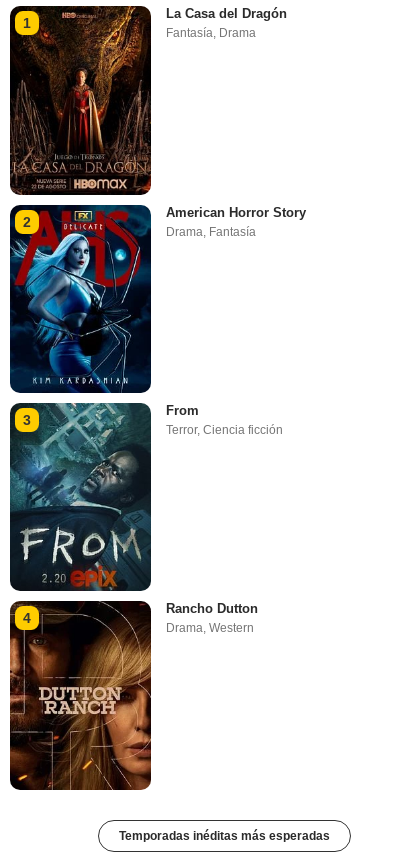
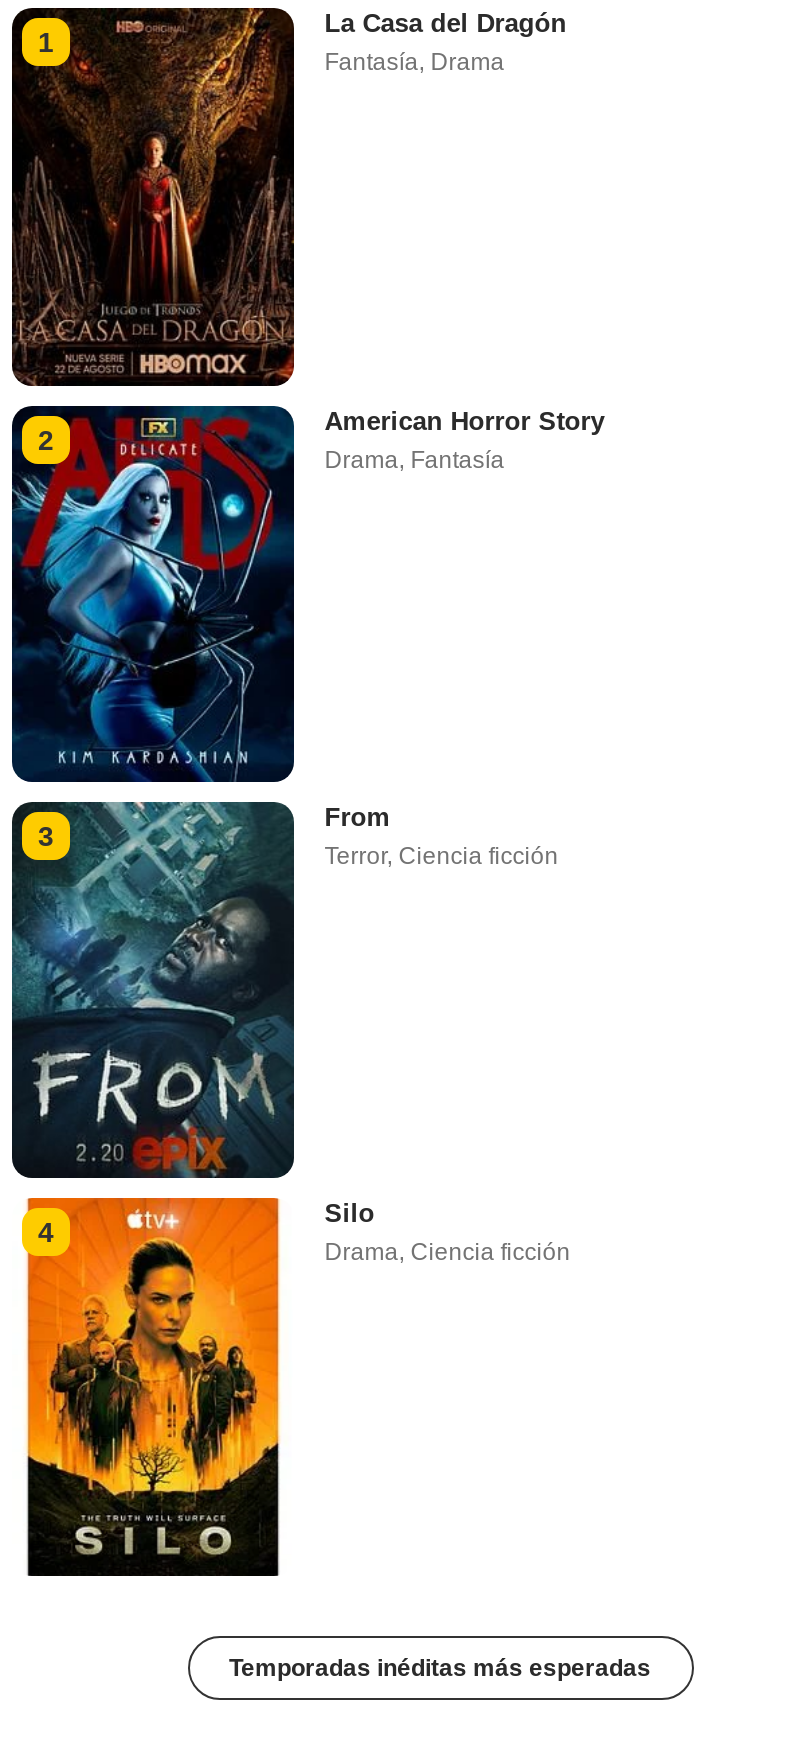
- [image]
- Rancho Dutton
- Drama, Western
+ [image]
+ Silo
+ Drama, Ciencia ficción
